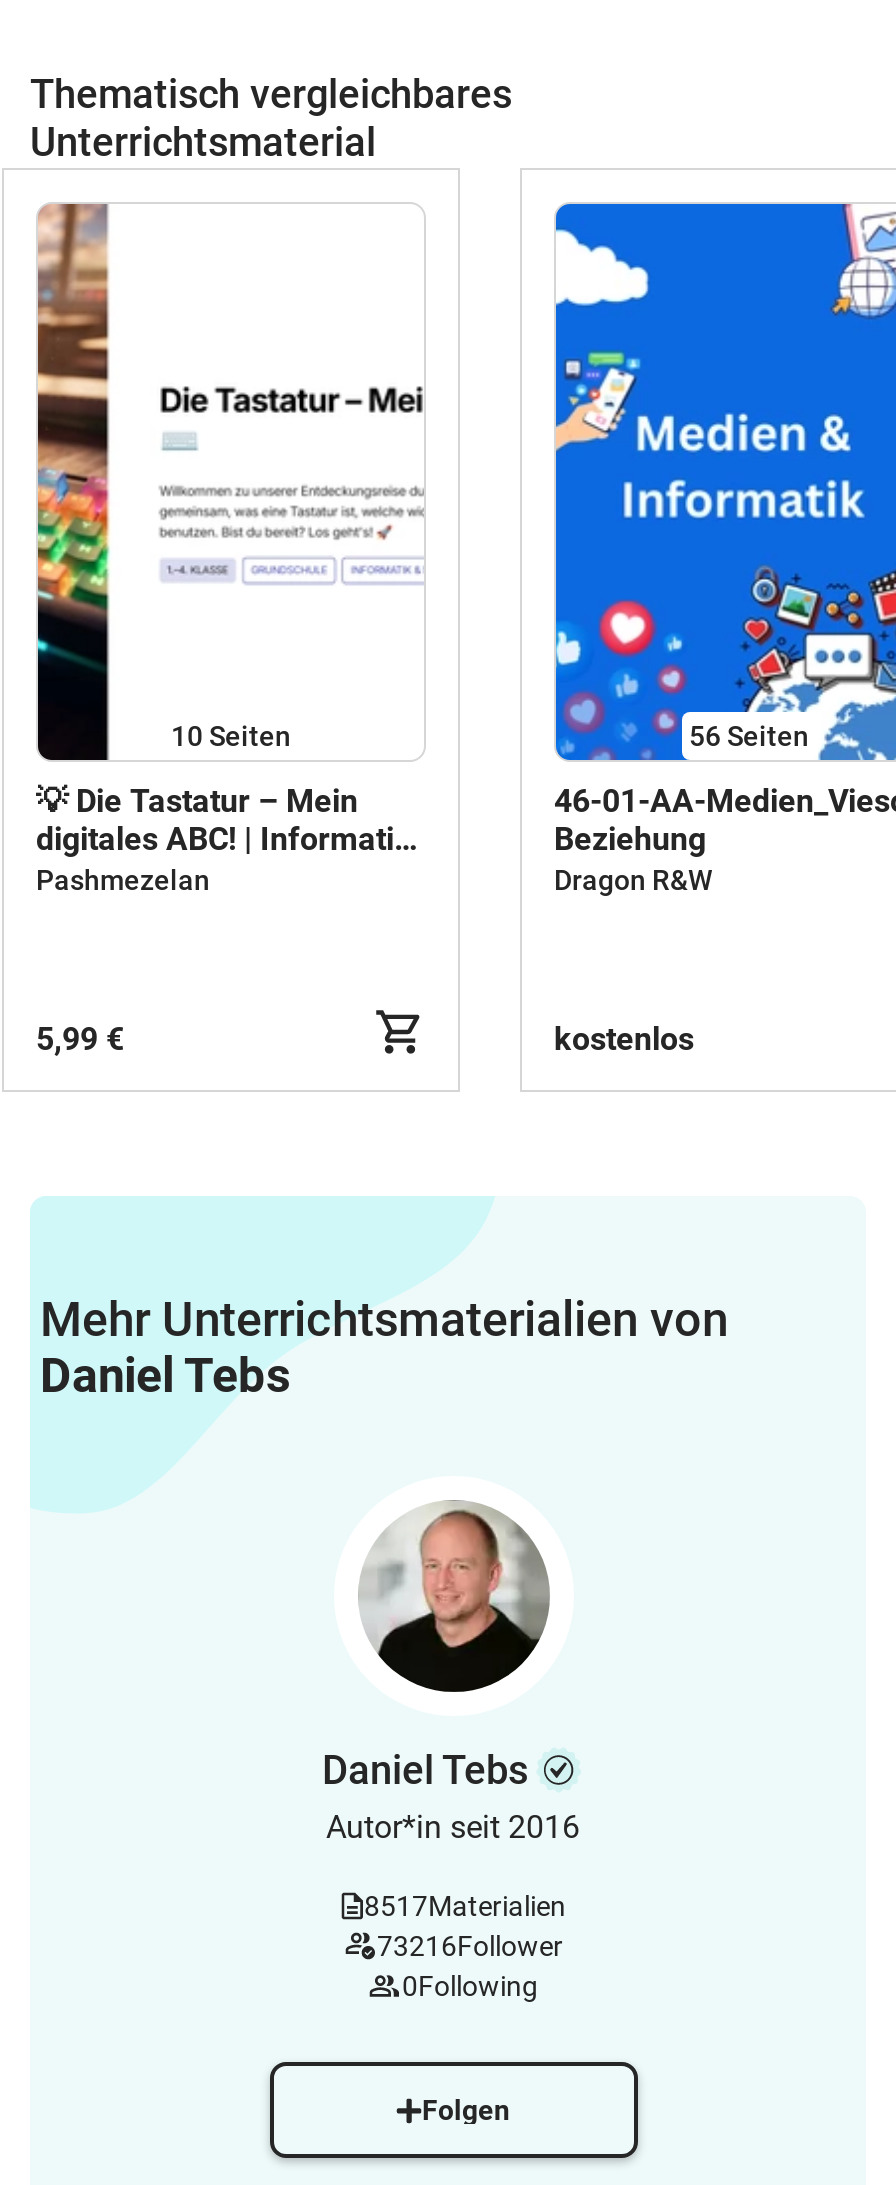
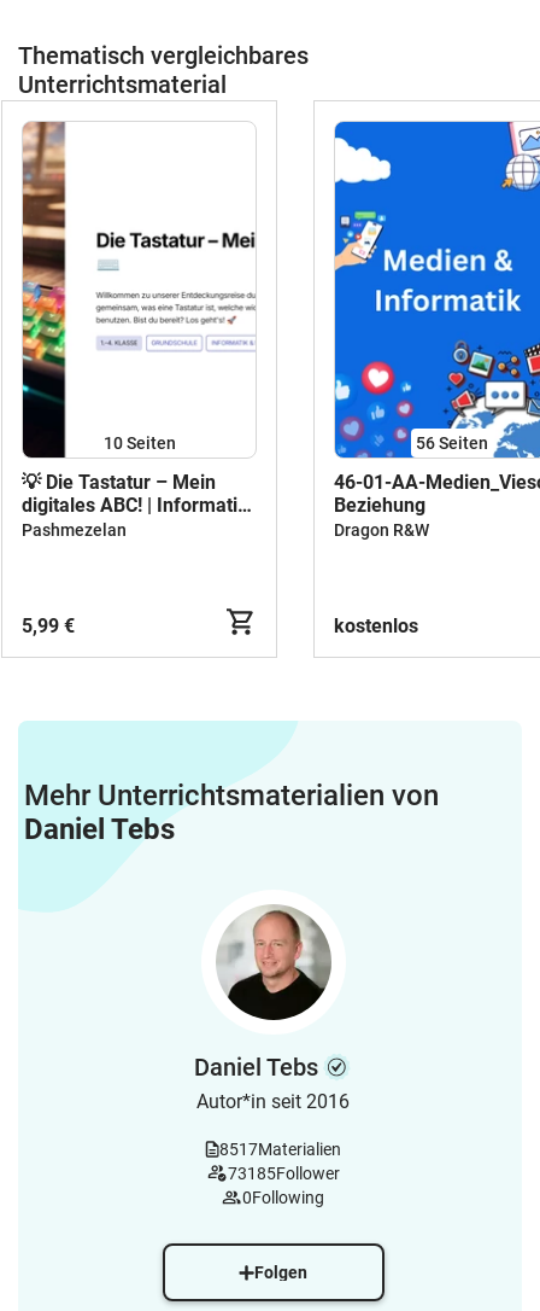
- 73216Follower
+ 73185Follower
